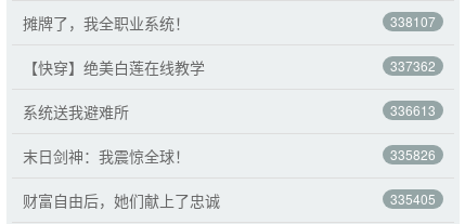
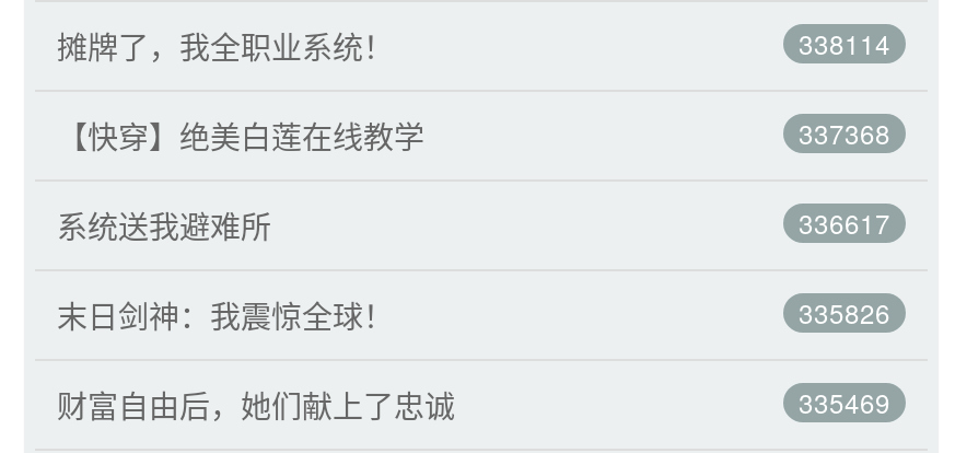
- 338107
+ 338114

- 337362
+ 337368

- 336613
+ 336617

- 335405
+ 335469
